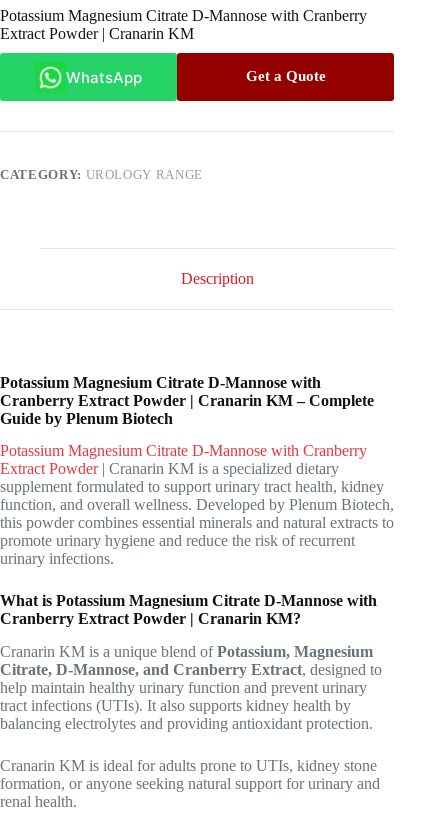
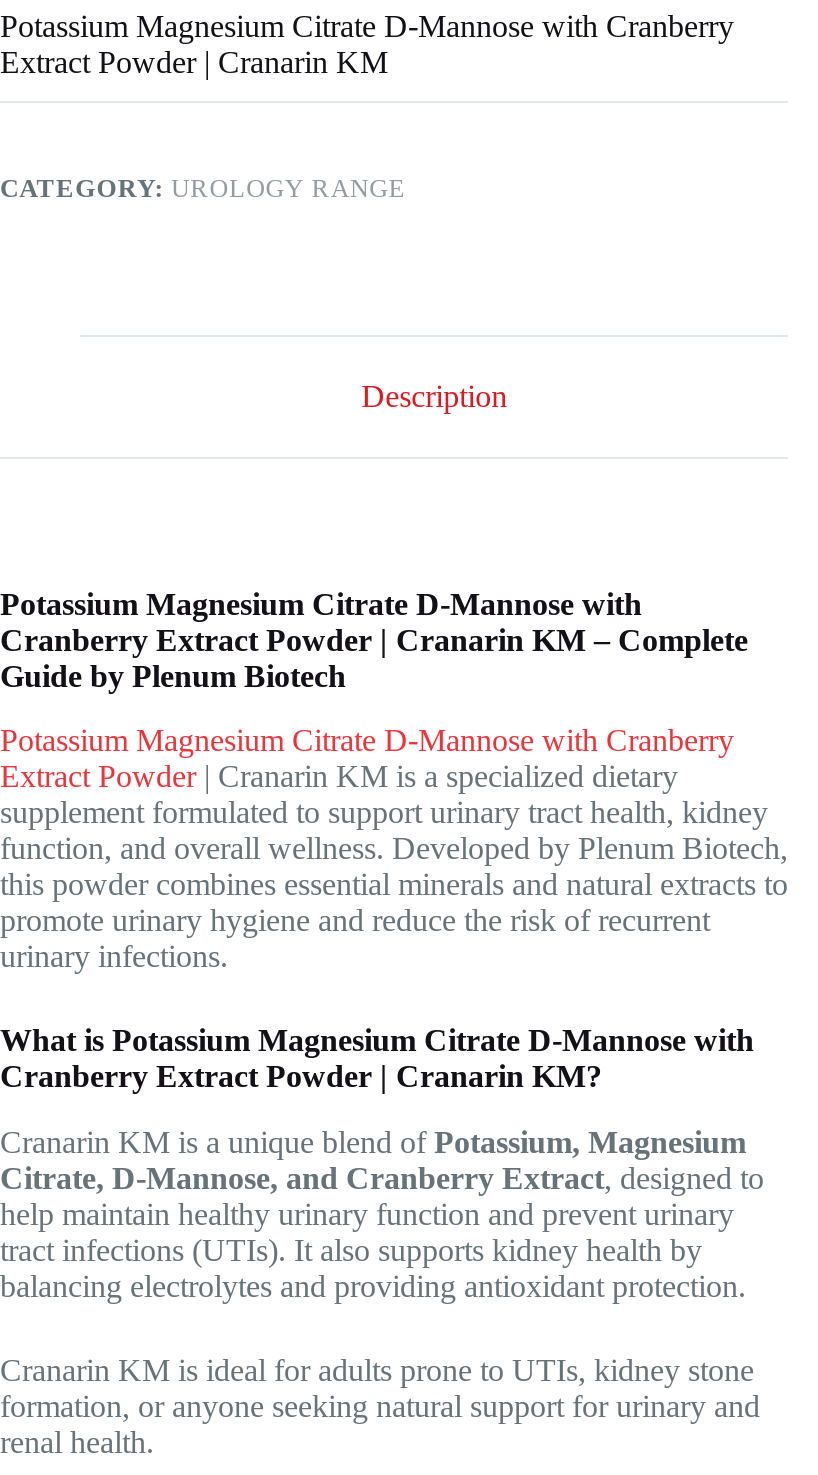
- WhatsApp
- Get a Quote
